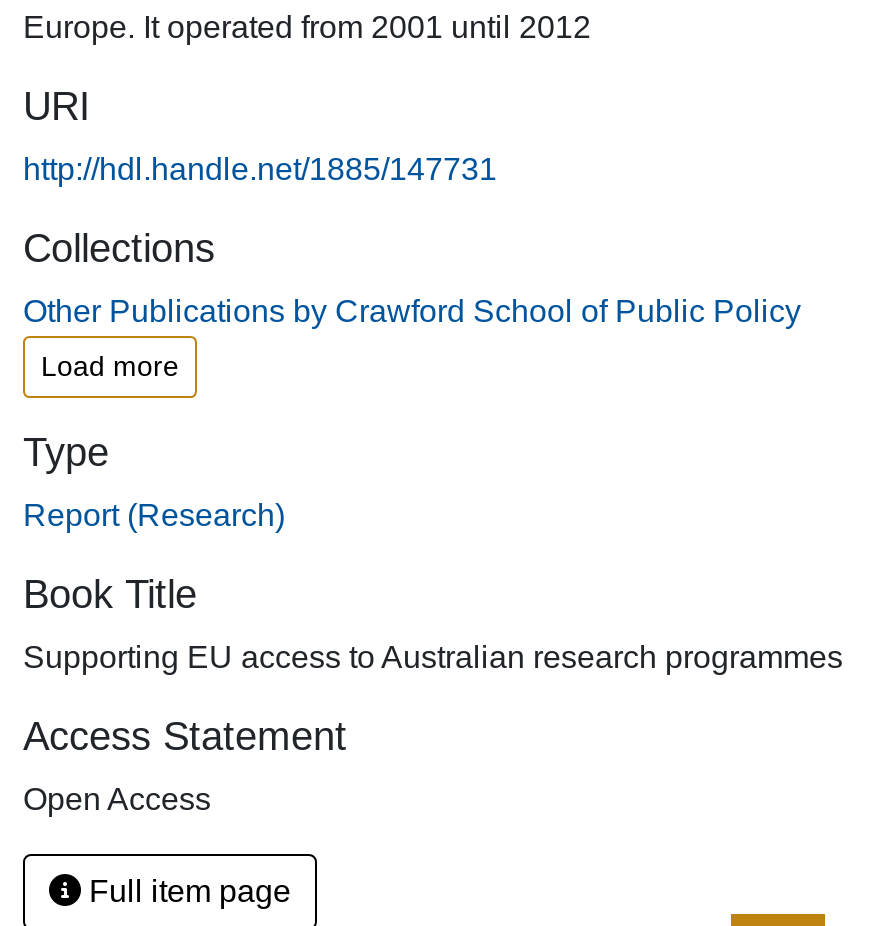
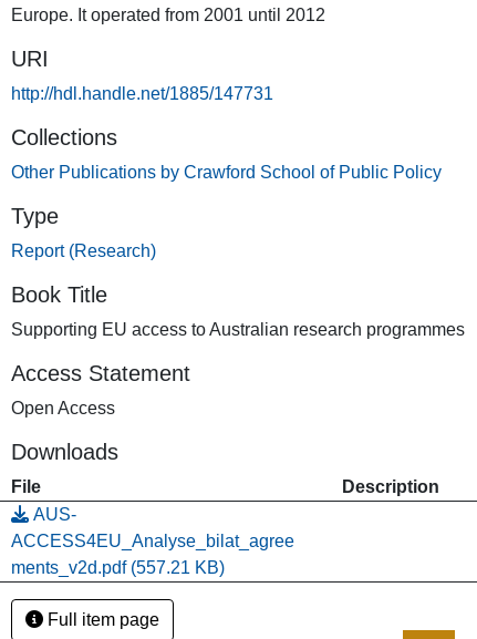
- Load more

moved up: Type | Report (Research) | Book Title | Supporting EU access to Australian research programmes | Access Statement | Open Access

+ Downloads
+ File
+ Description
+ AUS-
+ ACCESS4EU_Analyse_bilat_agree
+ ments_v2d.pdf (557.21 KB)
